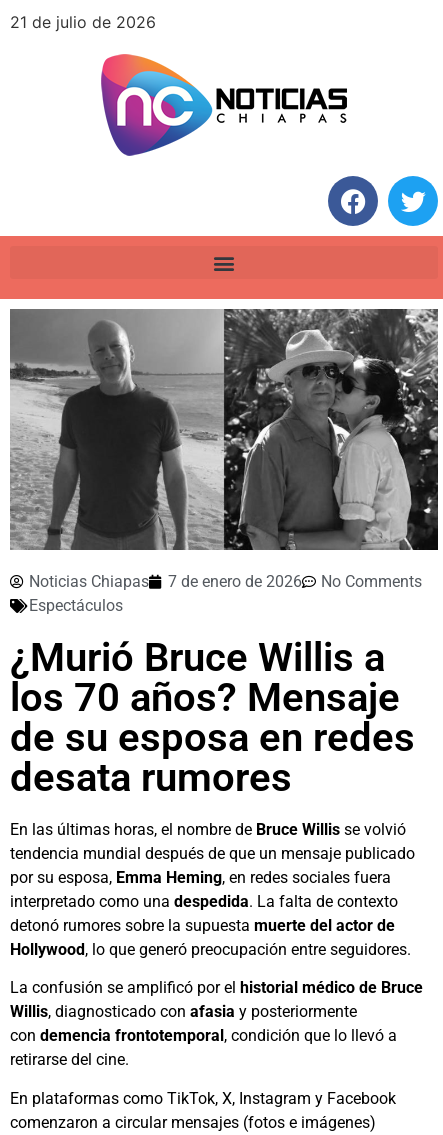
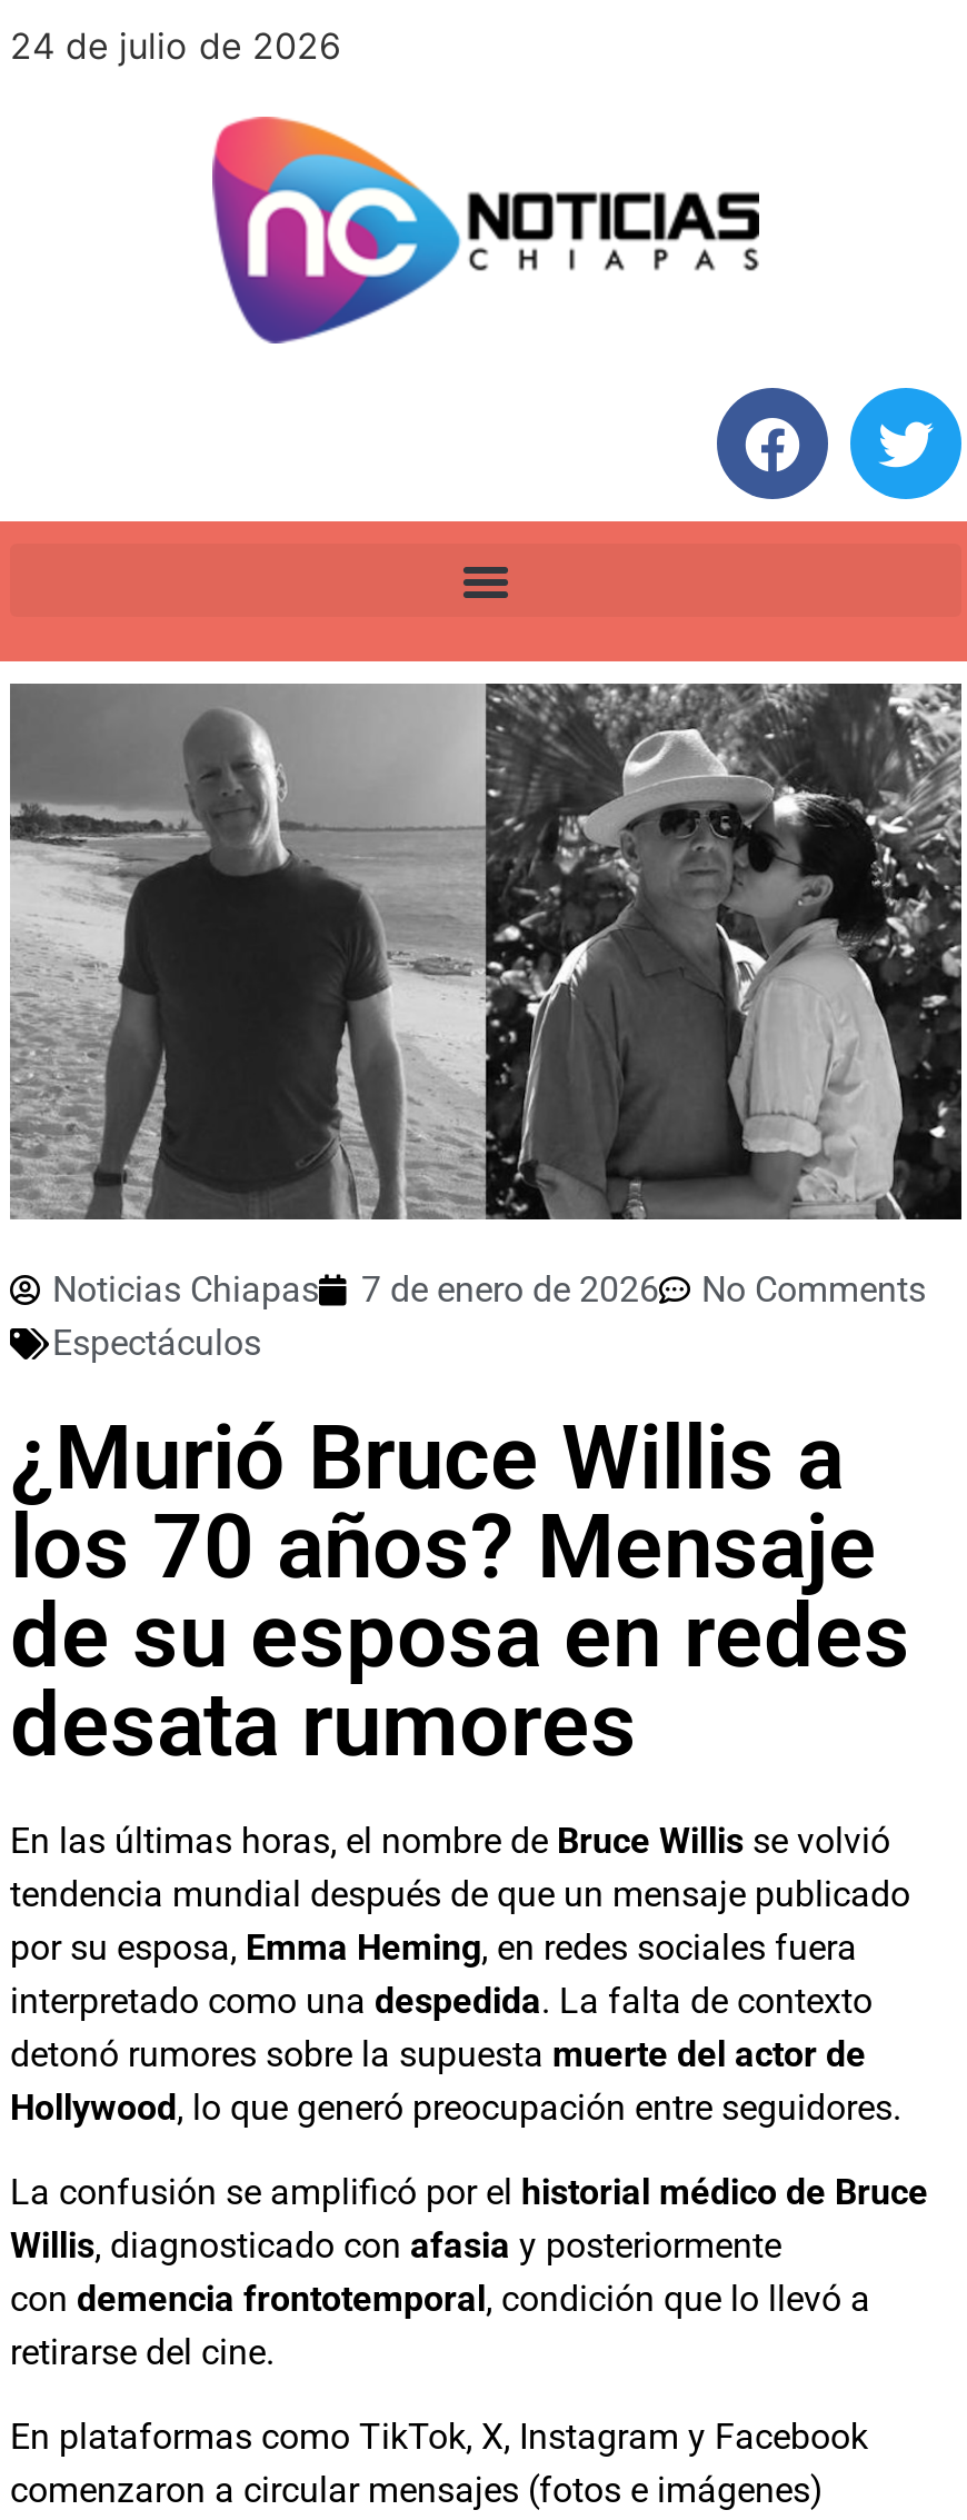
- 21 de julio de 2026
+ 24 de julio de 2026
